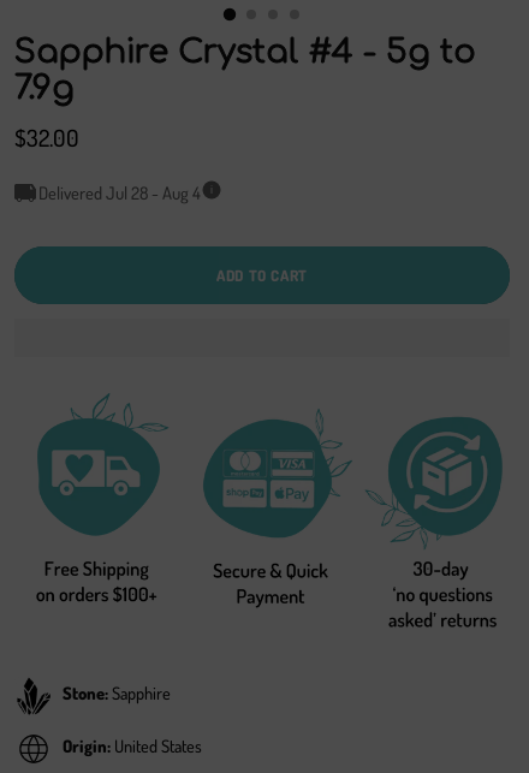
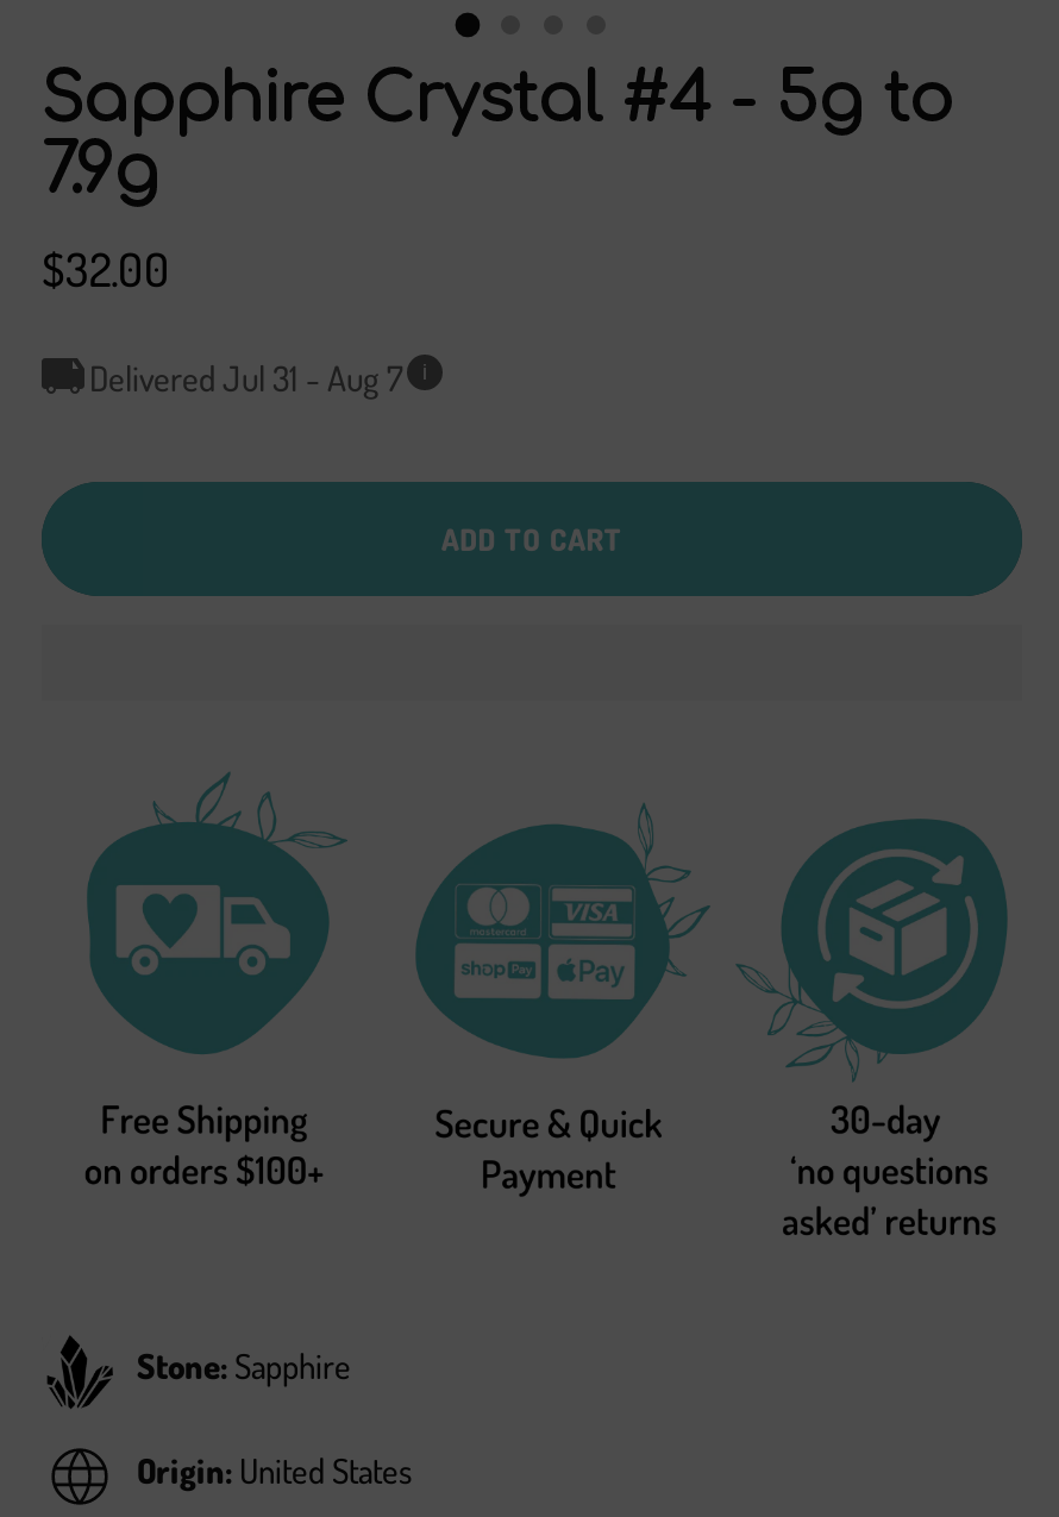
- Delivered Jul 28 - Aug 4
+ Delivered Jul 31 - Aug 7
